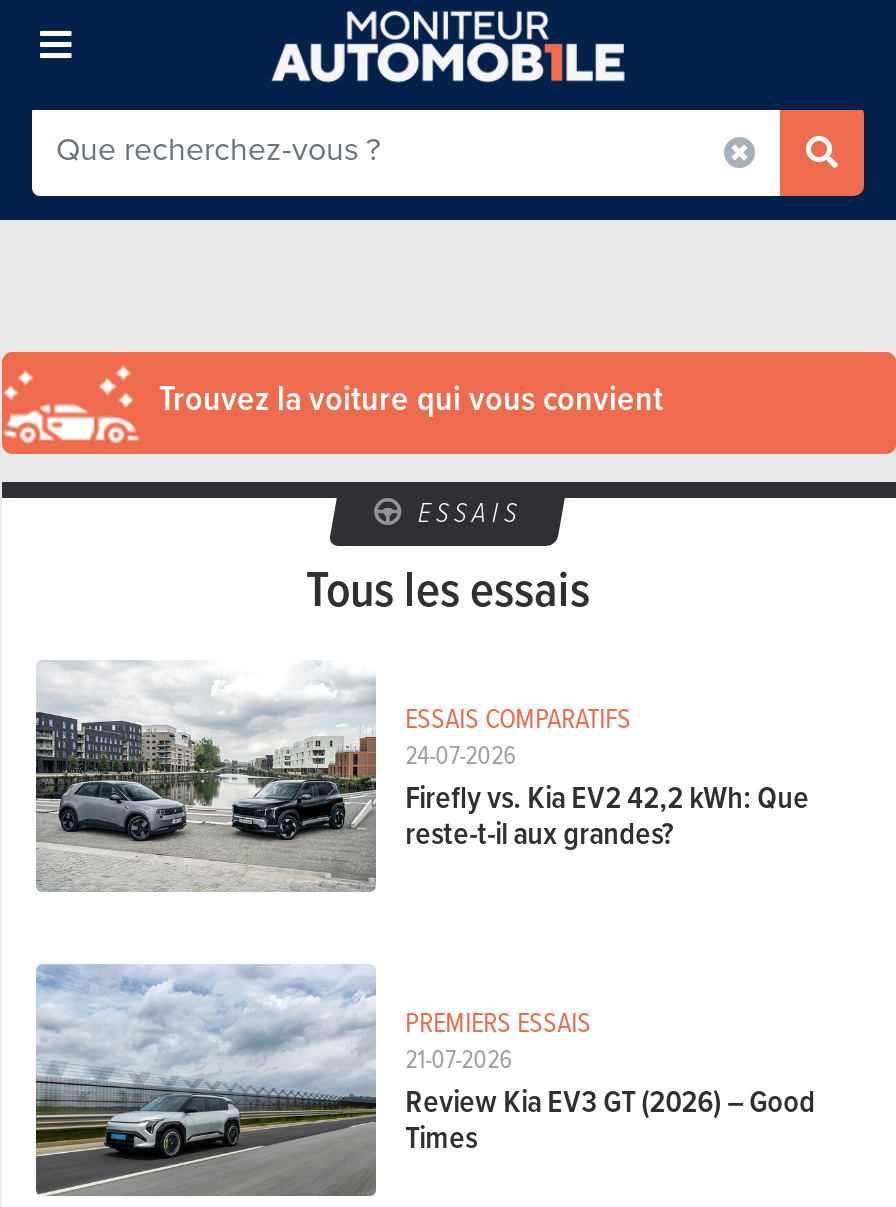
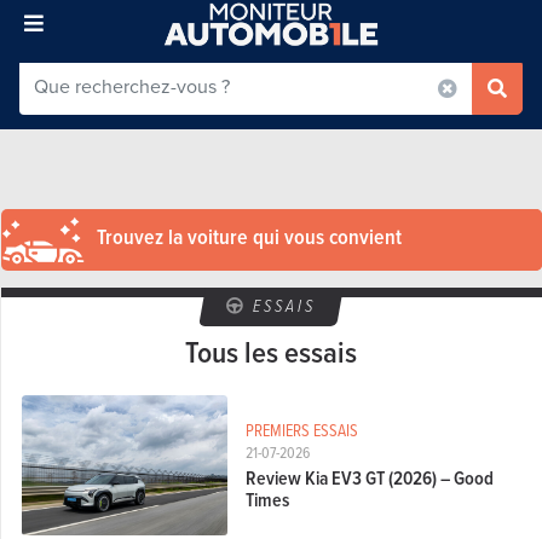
- [image]
- ESSAIS COMPARATIFS
- 24-07-2026
- Firefly vs. Kia EV2 42,2 kWh: Que
- reste-t-il aux grandes?
